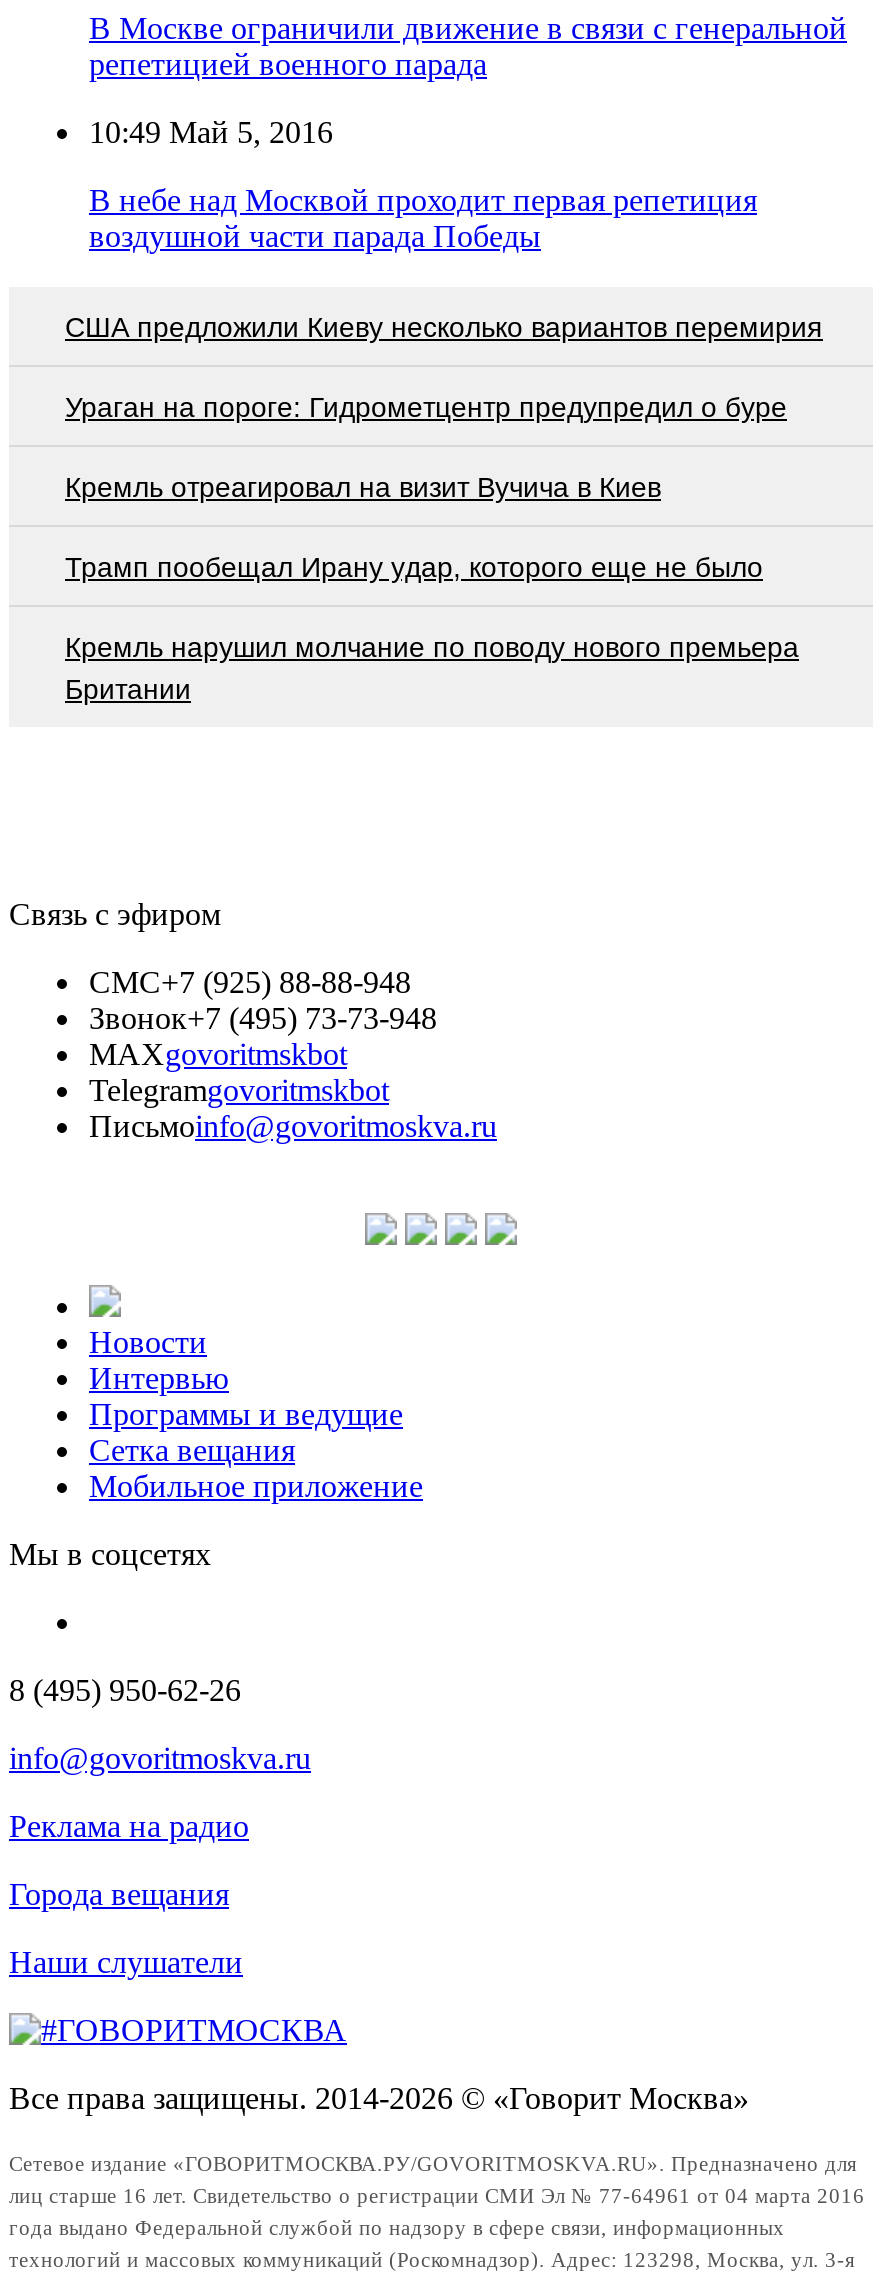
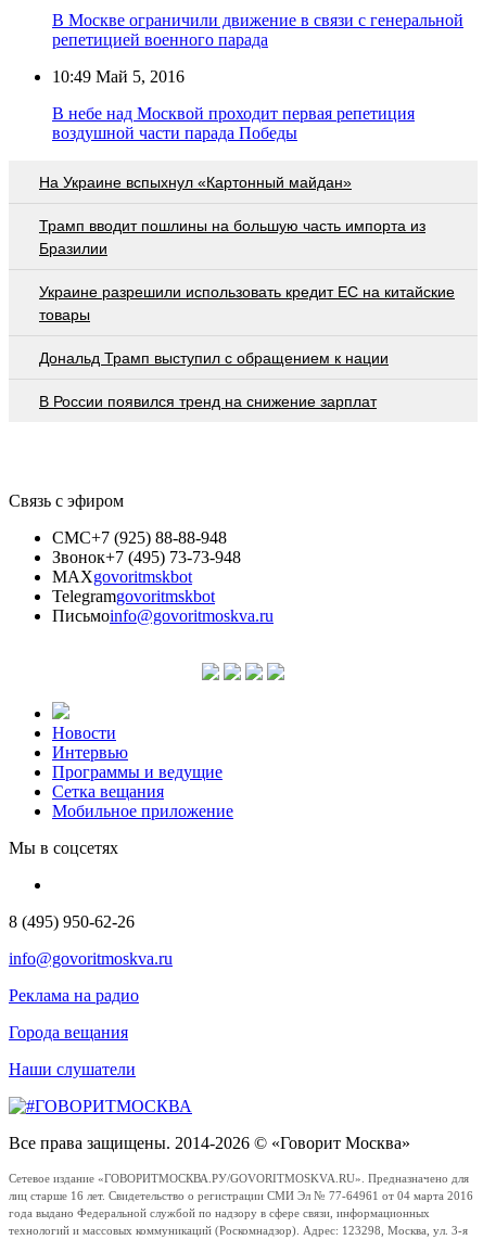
- США предложили Киеву несколько вариантов перемирия
+ На Украине вспыхнул «Картонный майдан»

- Ураган на пороге: Гидрометцентр предупредил о буре
+ Трамп вводит пошлины на большую часть импорта из
+ Бразилии

- Кремль отреагировал на визит Вучича в Киев
+ Украине разрешили использовать кредит ЕС на китайские
+ товары

- Трамп пообещал Ирану удар, которого еще не было
+ Дональд Трамп выступил с обращением к нации

- Кремль нарушил молчание по поводу нового премьера
- Британии
+ В России появился тренд на снижение зарплат
